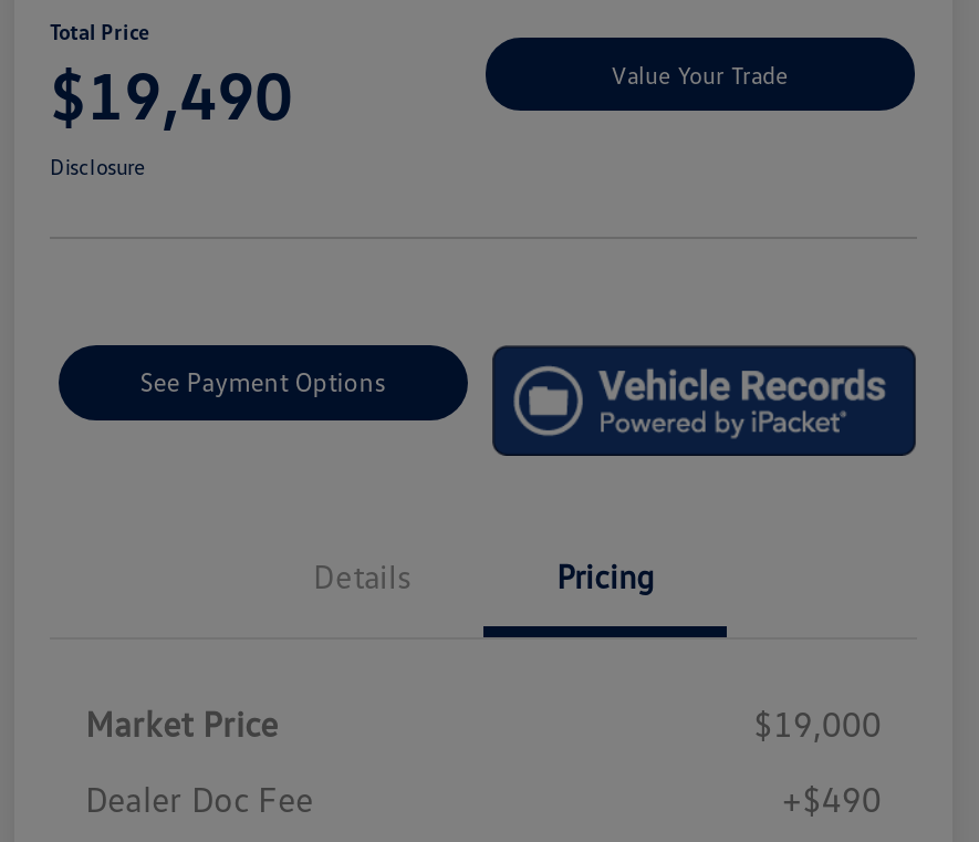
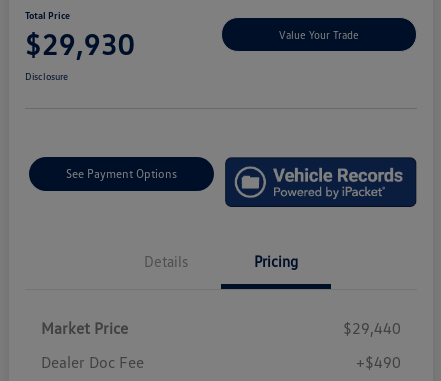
- $19,490
+ $29,930

- $19,000
+ $29,440
